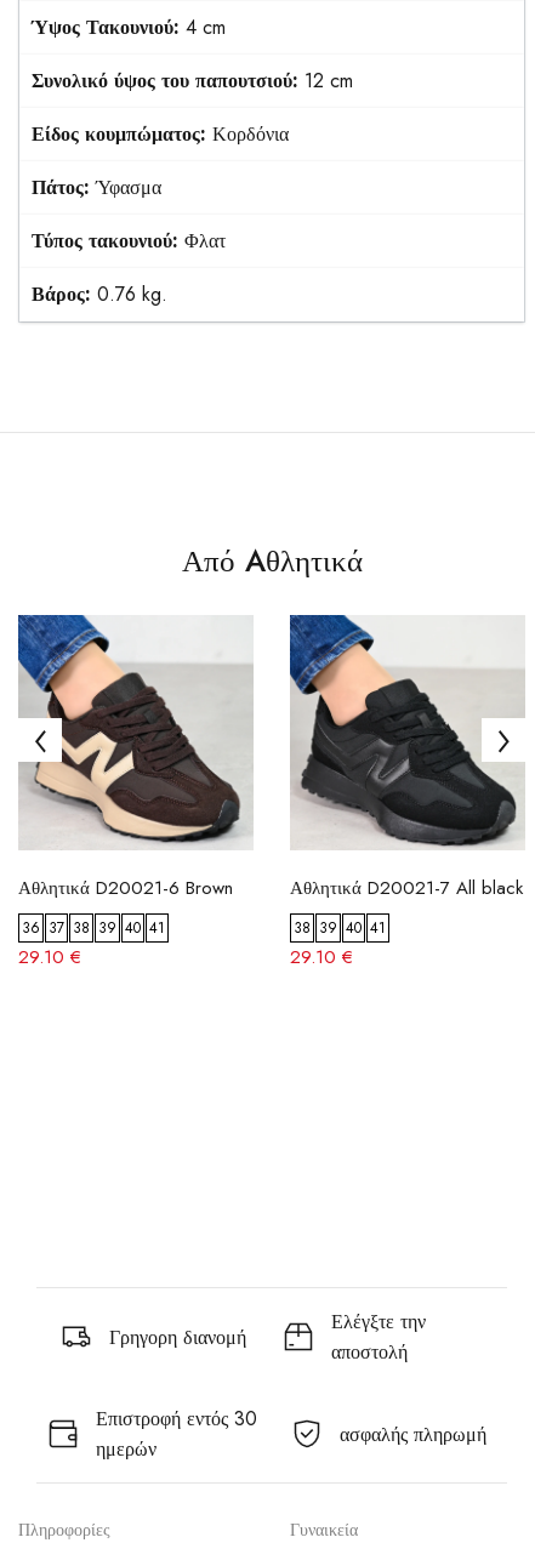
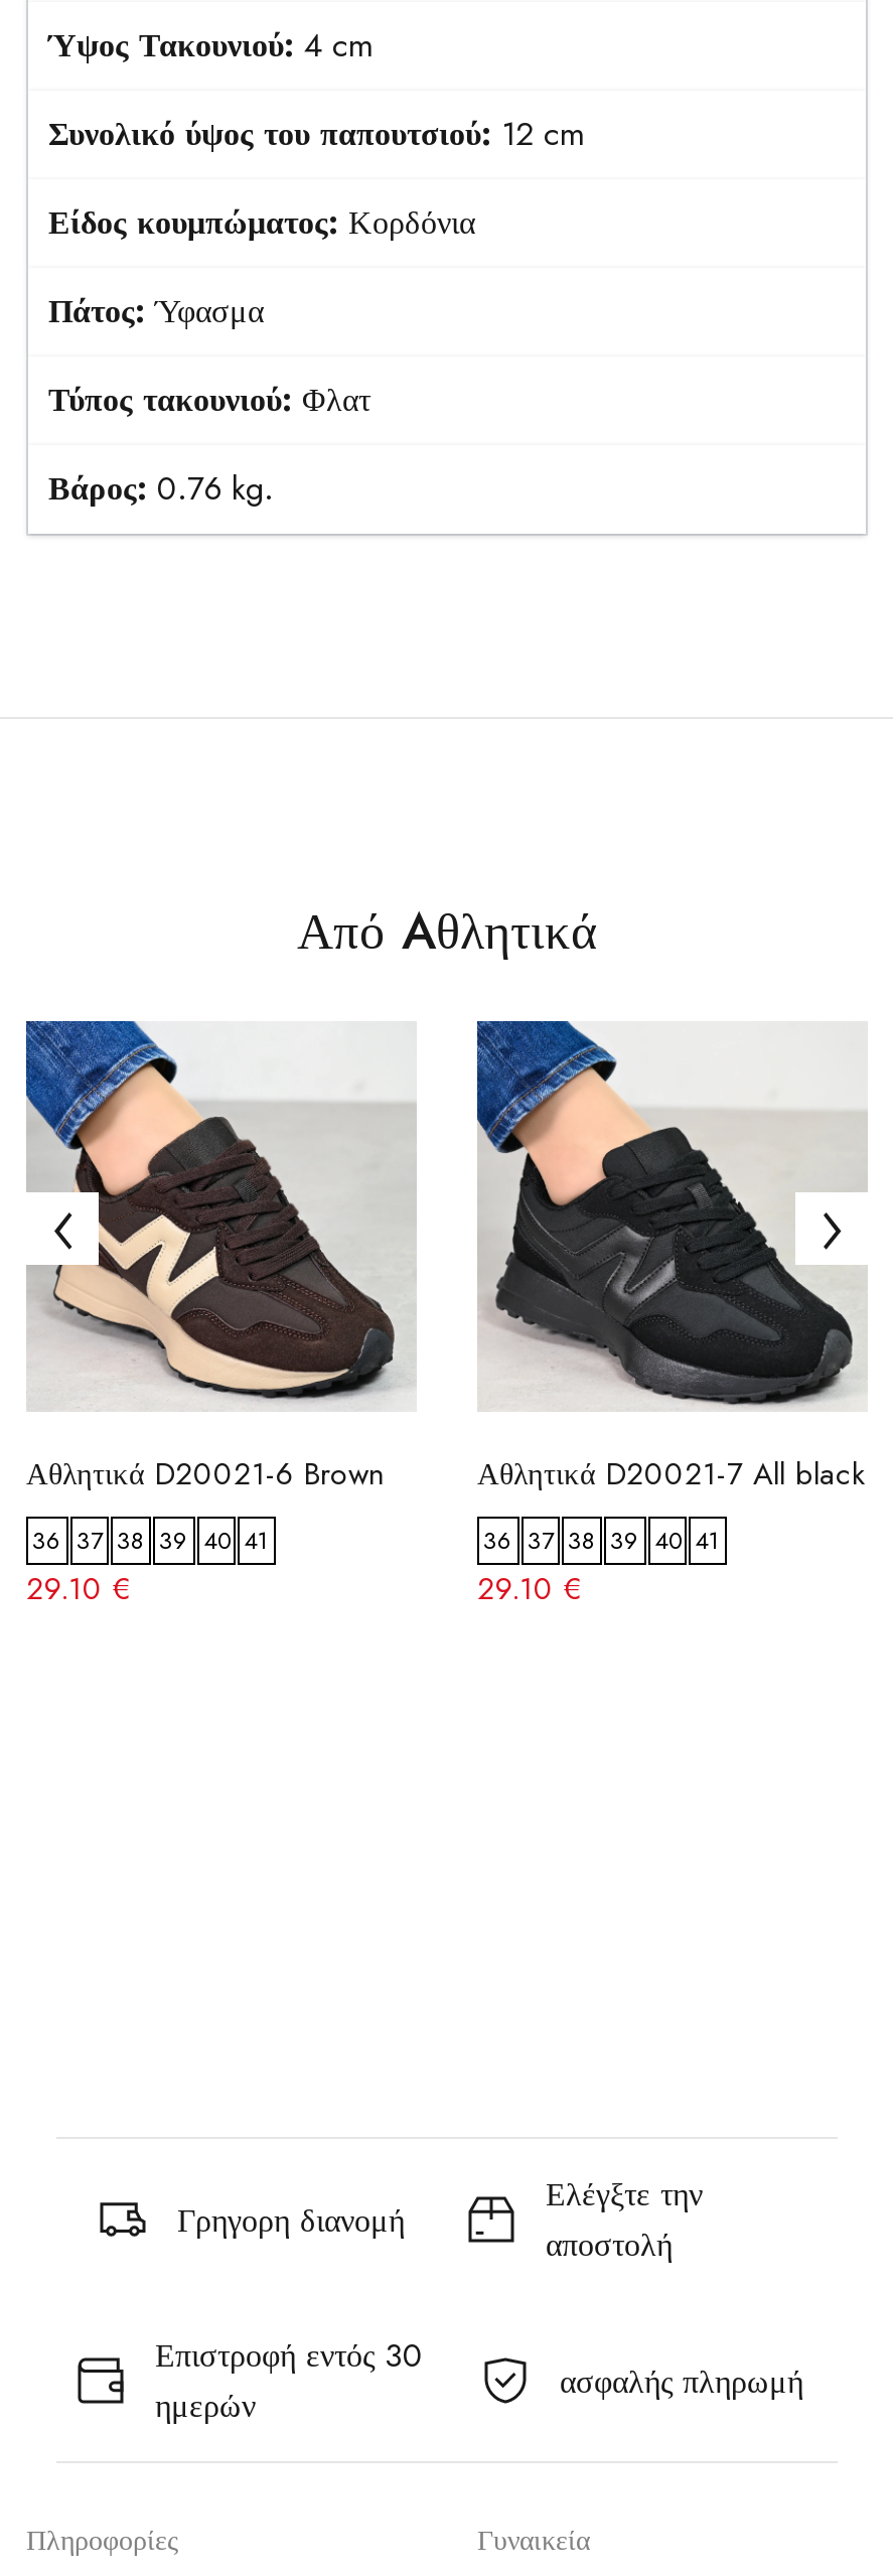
- 38 39 40 41
+ 36 37 38 39 40 41
